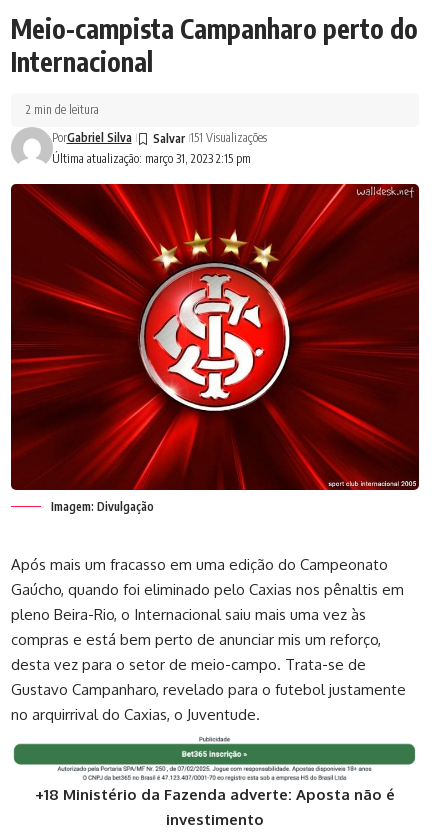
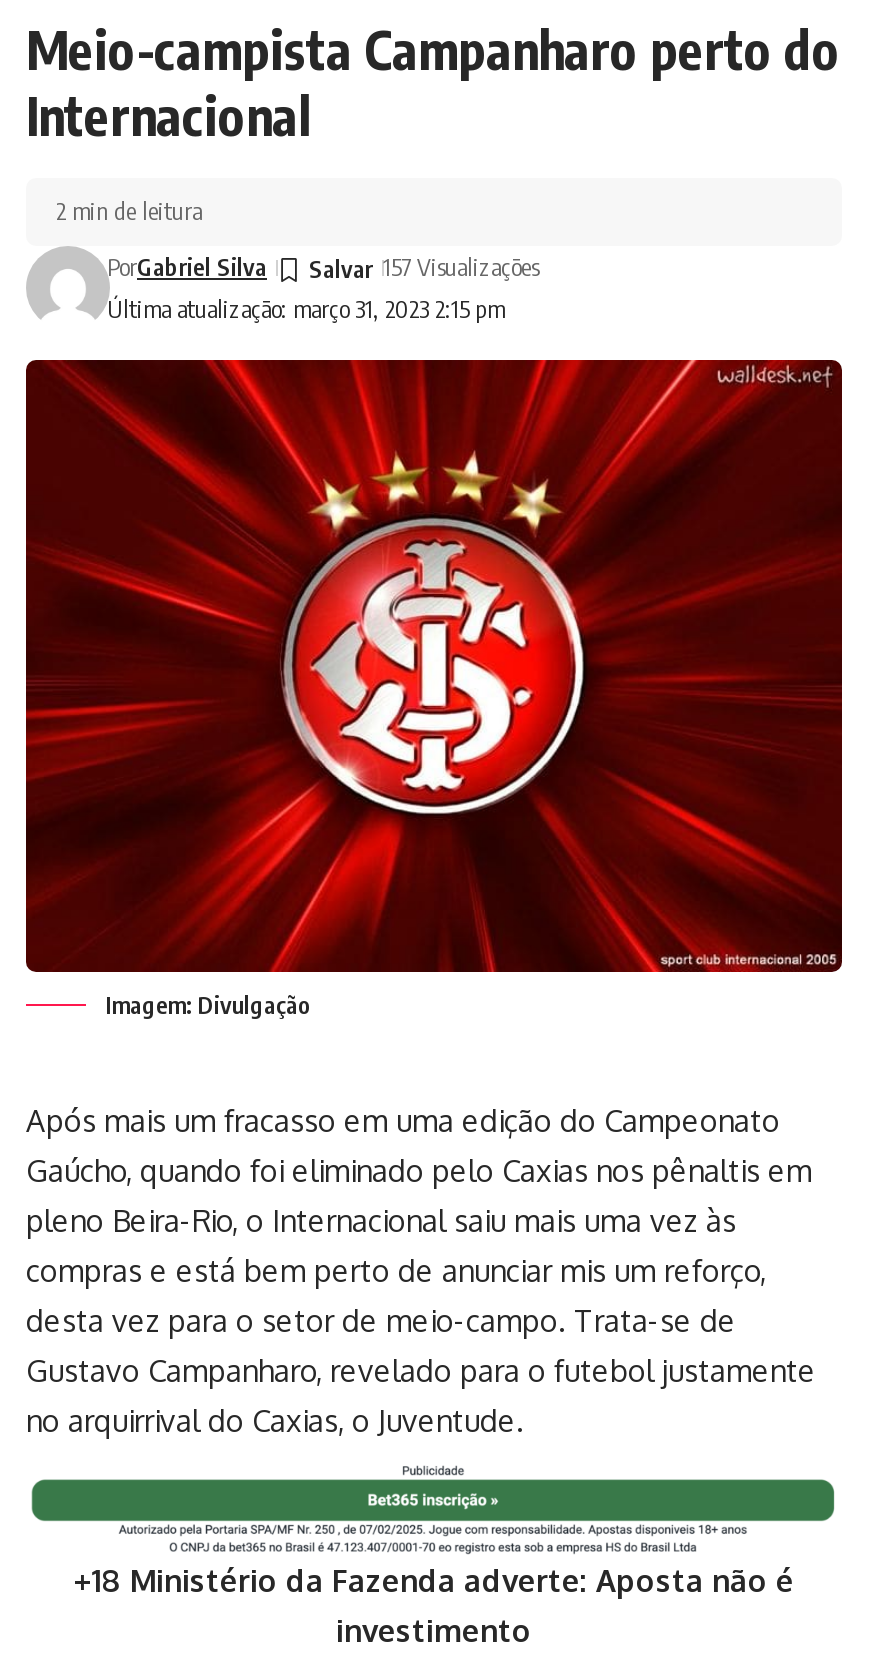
- 151 Visualizações
+ 157 Visualizações
